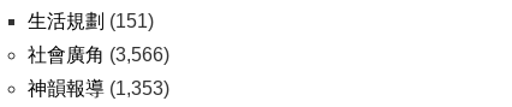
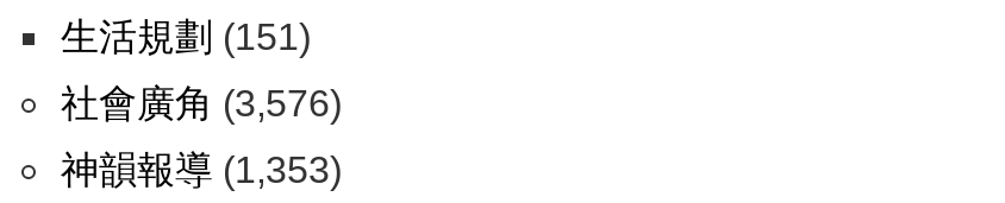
- 社會廣角(3,566)
+ 社會廣角(3,576)
